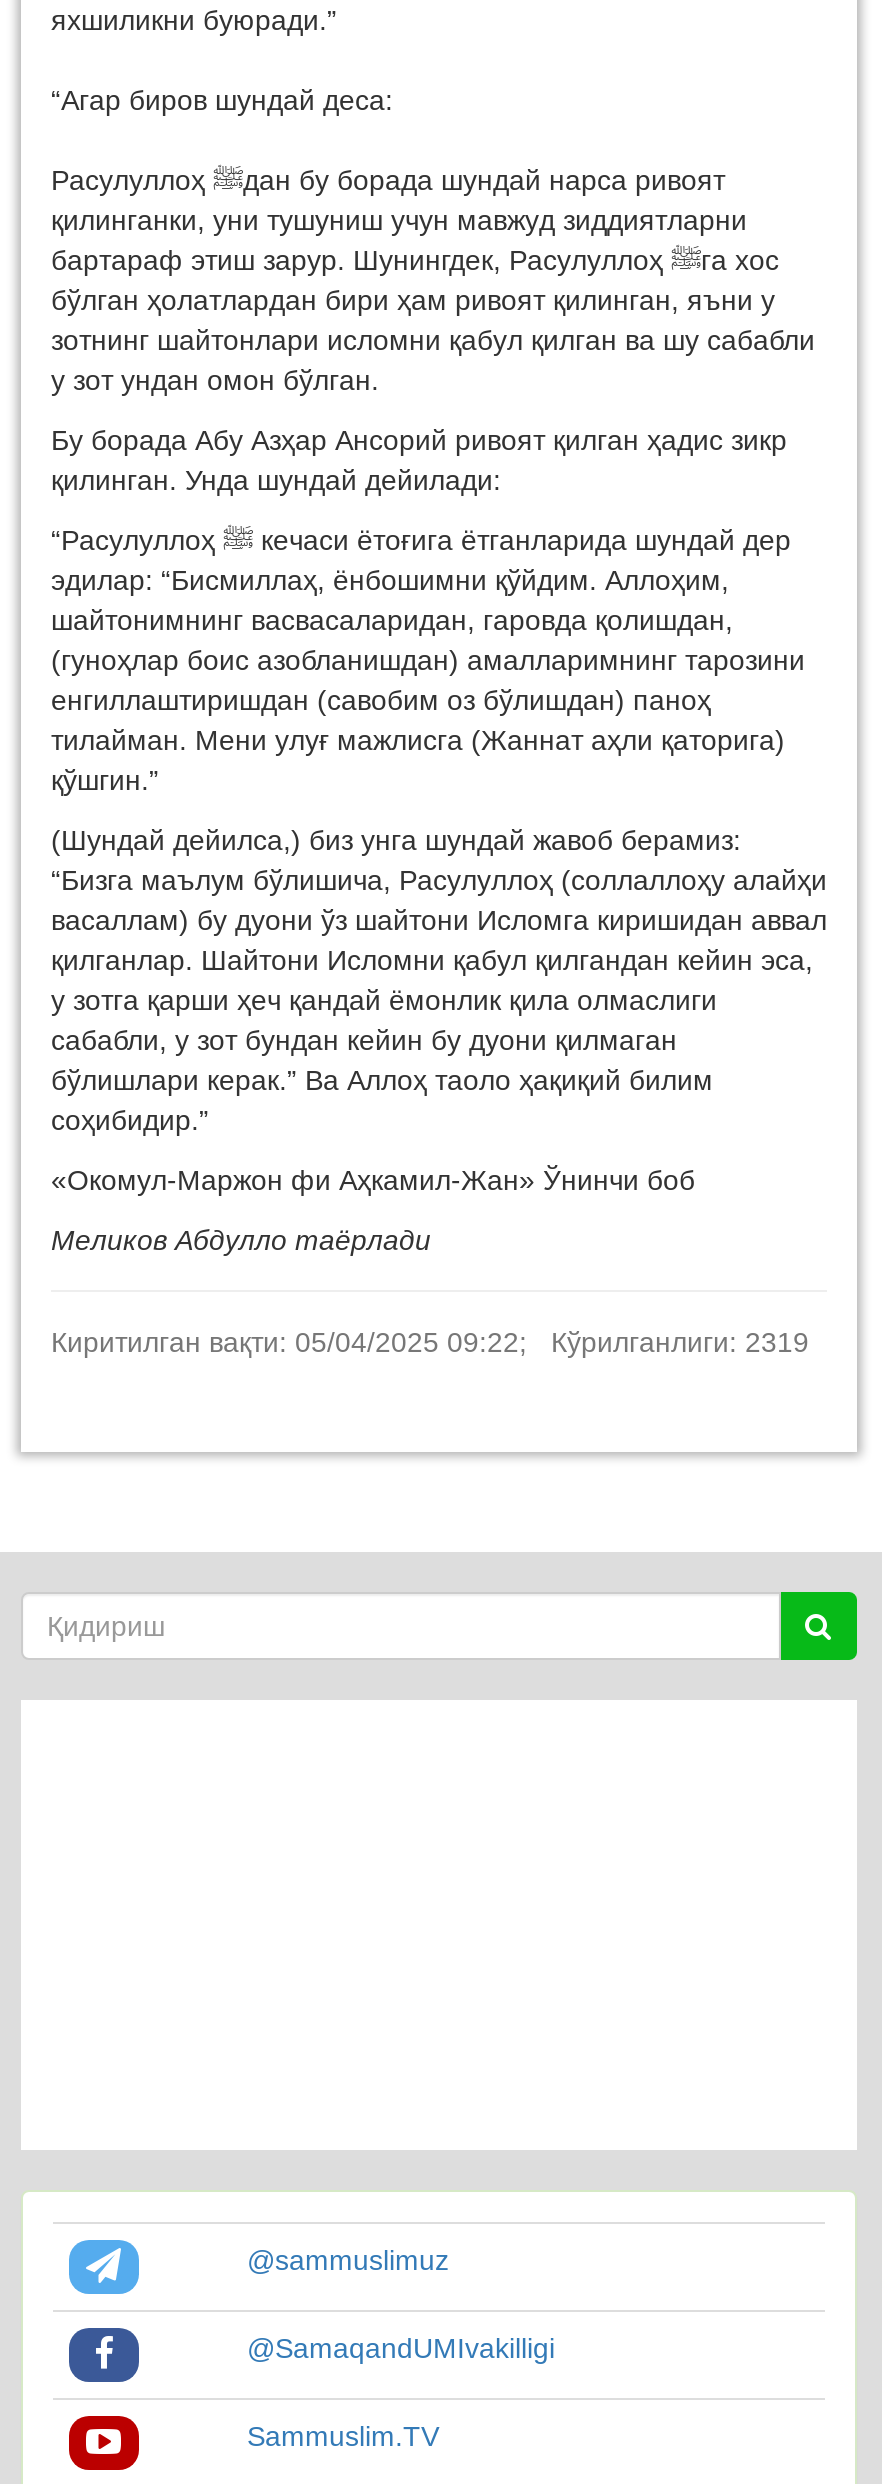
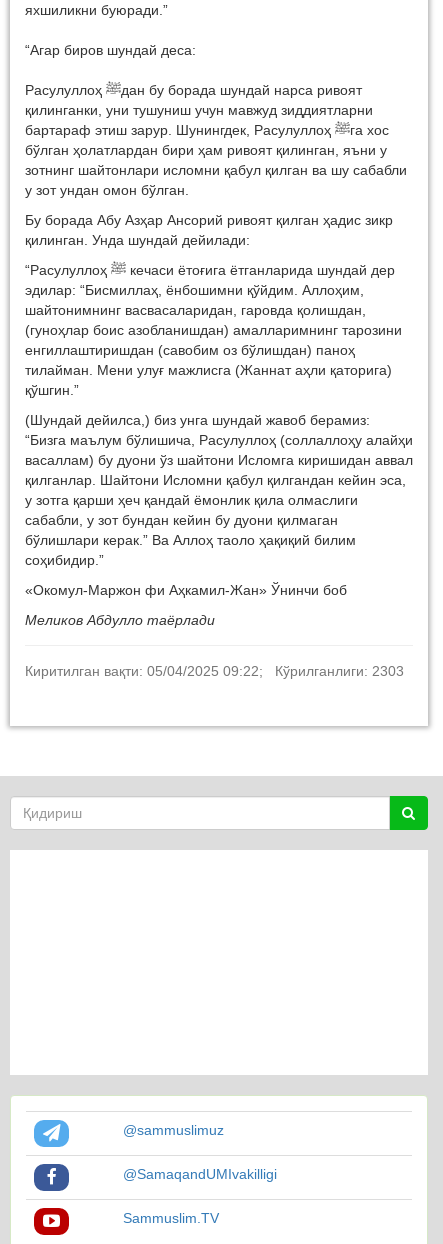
- Киритилган вақти: 05/04/2025 09:22; Кўрилганлиги: 2319
+ Киритилган вақти: 05/04/2025 09:22; Кўрилганлиги: 2303
